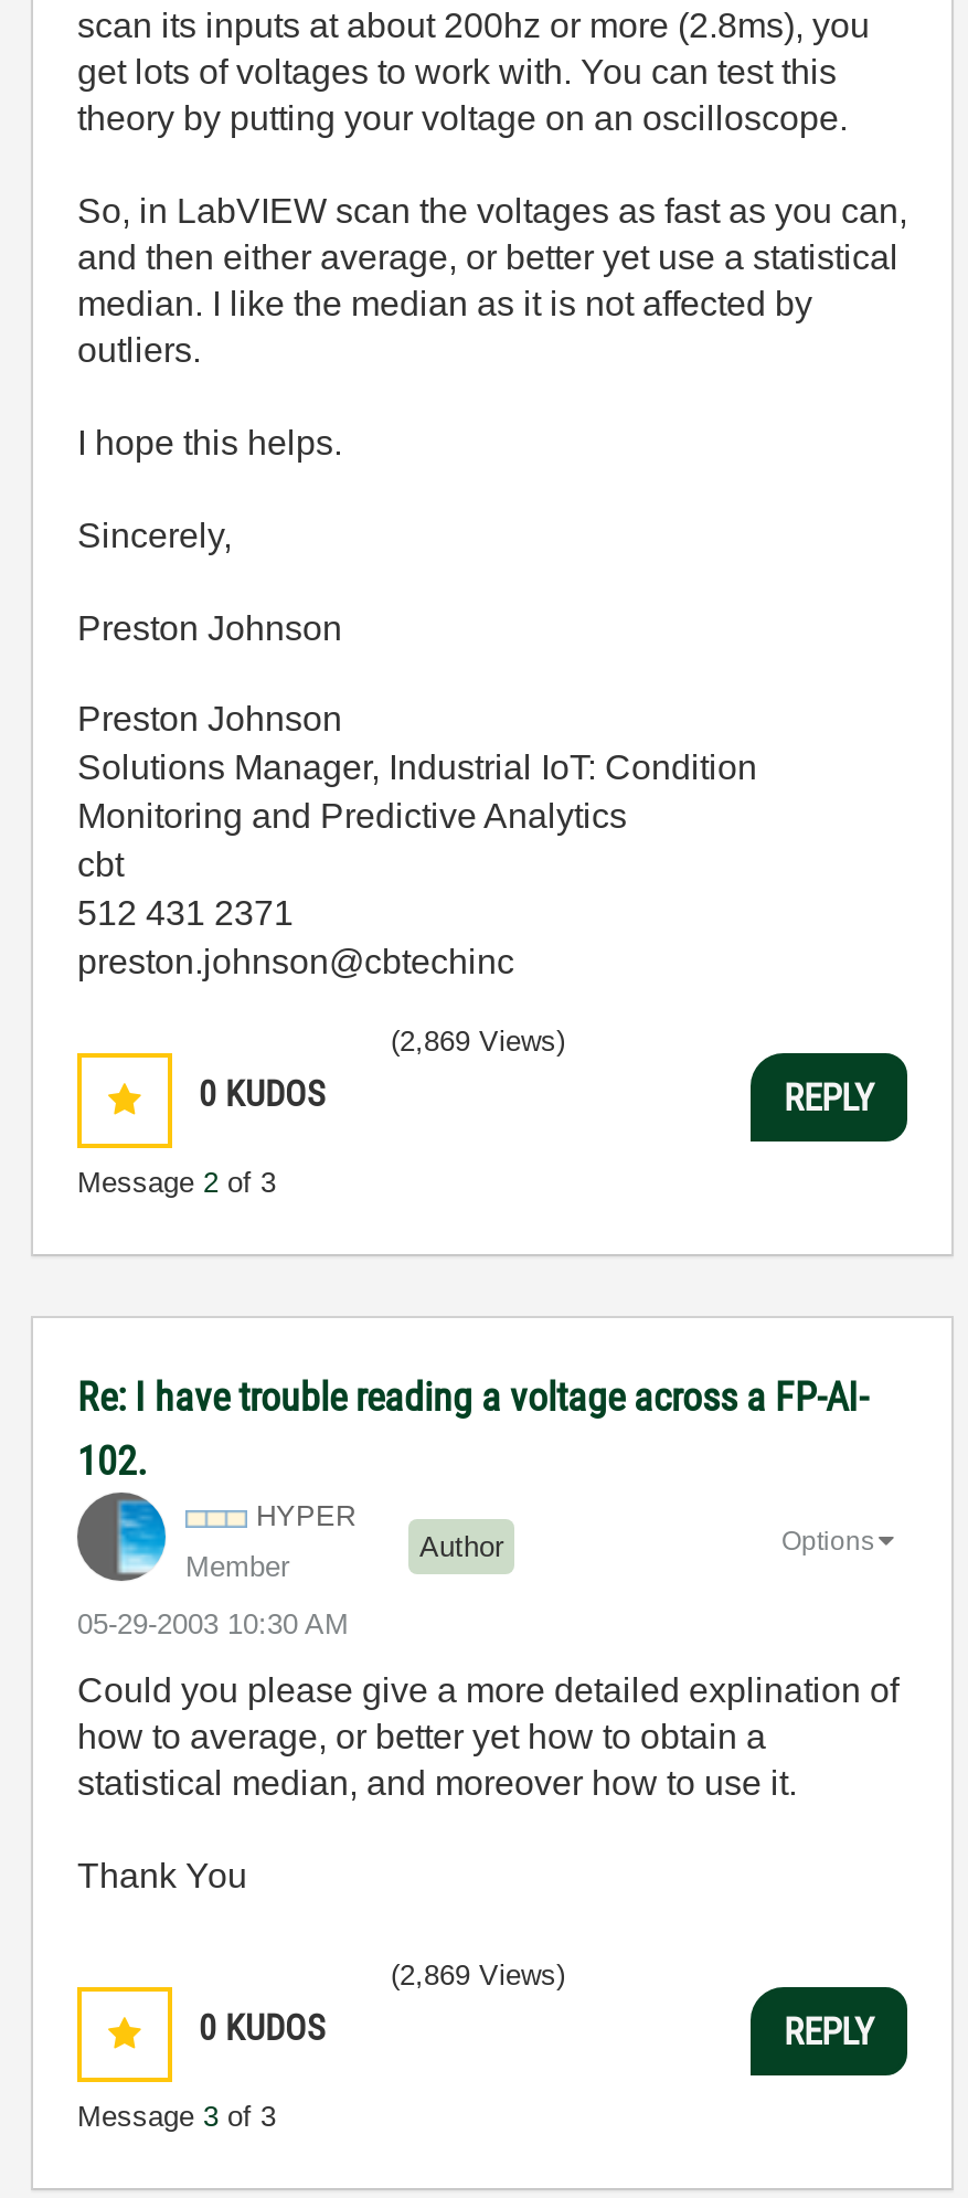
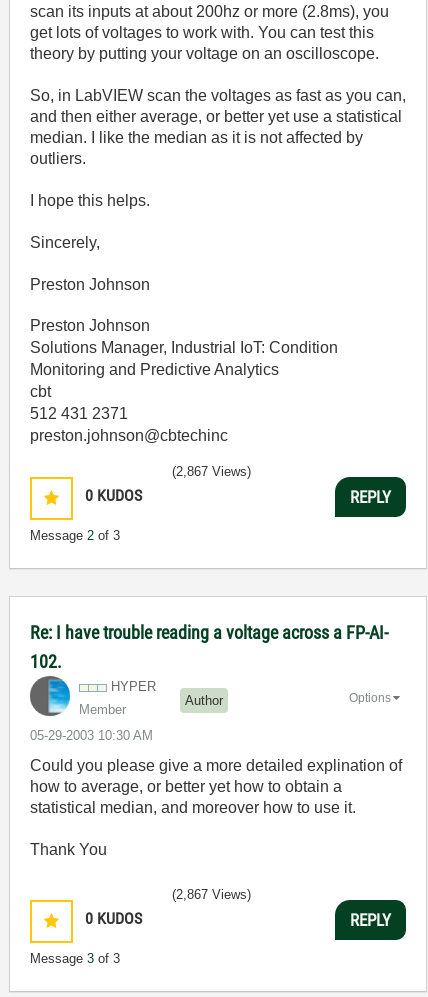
- (2,869 Views)
+ (2,867 Views)

- (2,869 Views)
+ (2,867 Views)
